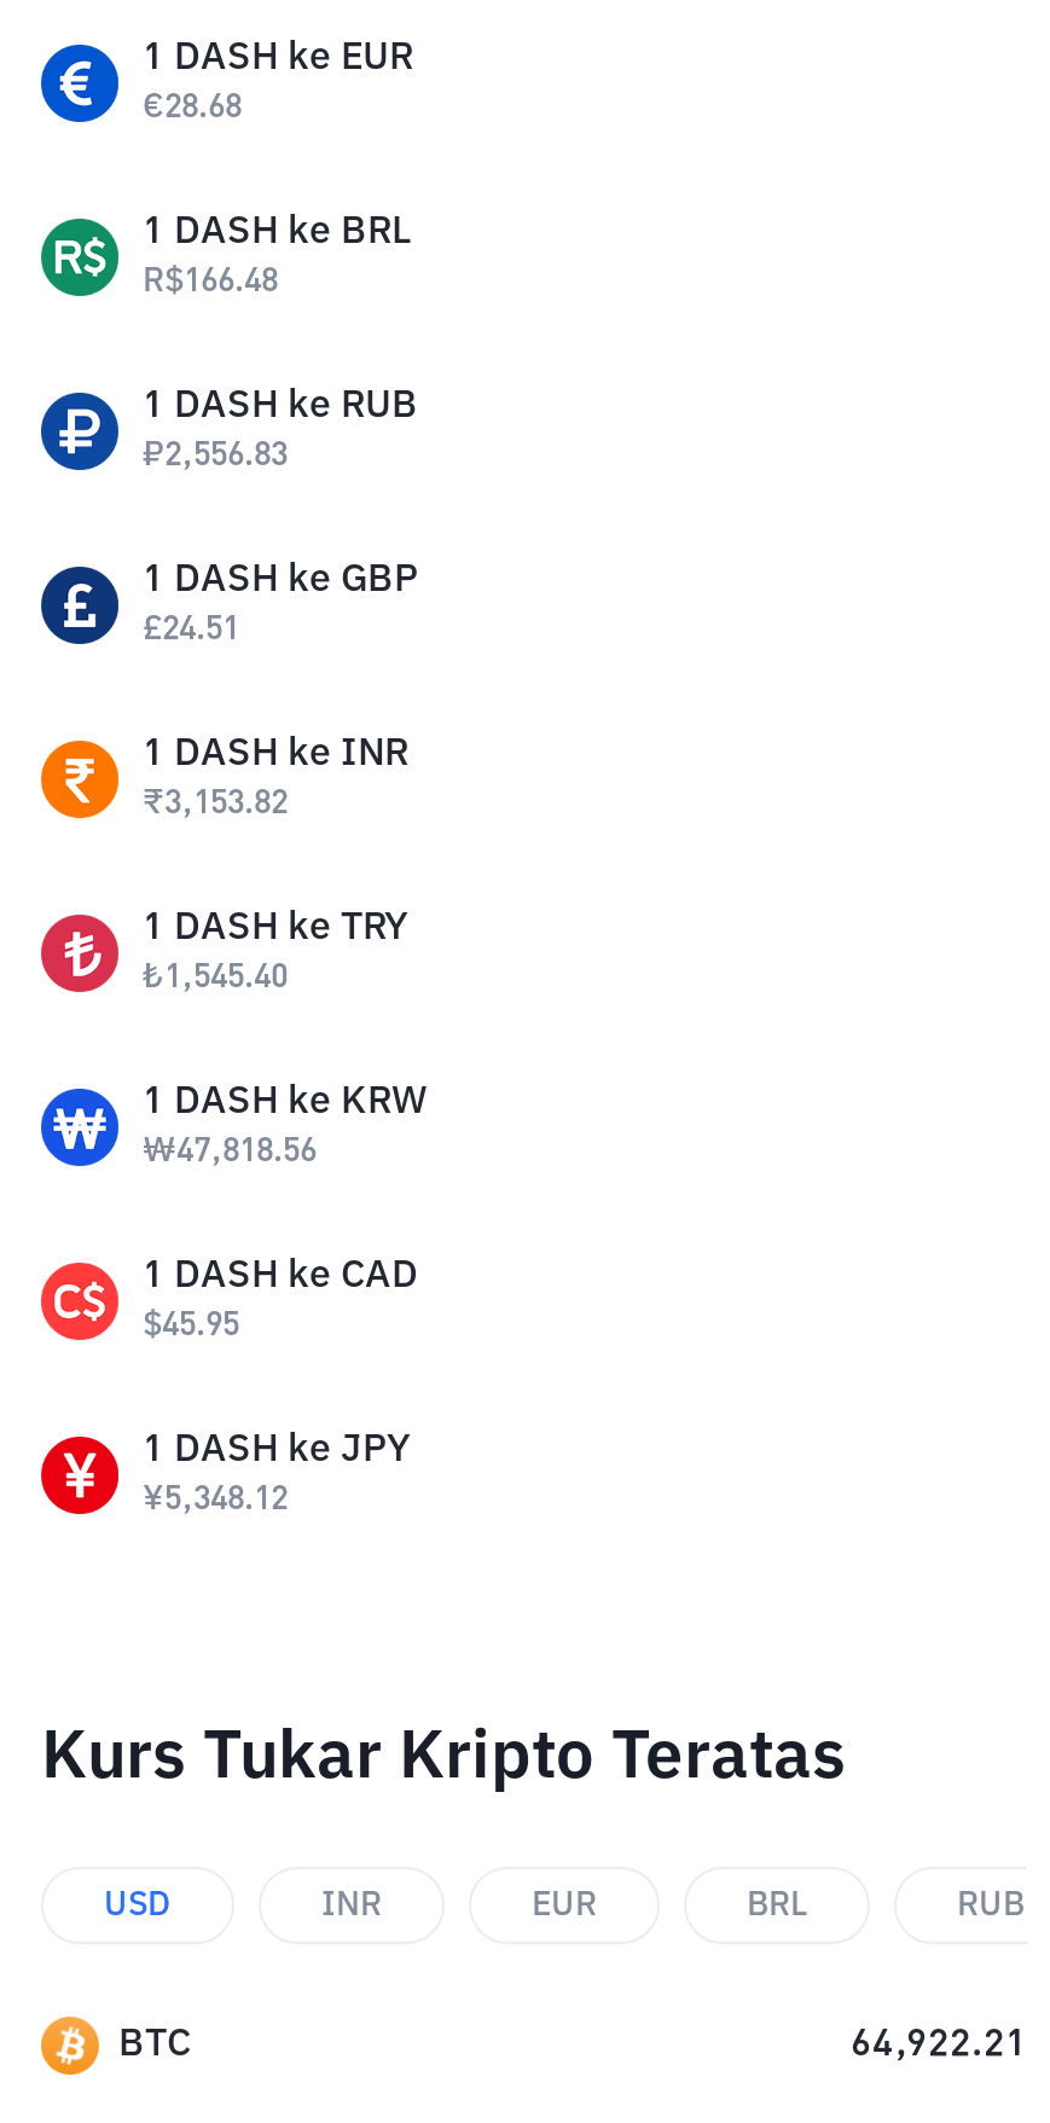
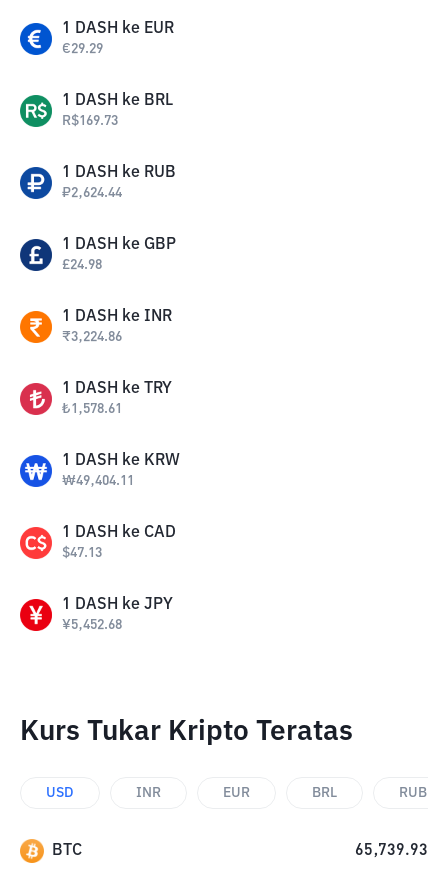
- €28.68
+ €29.29

- R$166.48
+ R$169.73

- ₽2,556.83
+ ₽2,624.44

- £24.51
+ £24.98

- ₹3,153.82
+ ₹3,224.86

- ₺ 1,545.40
+ ₺ 1,578.61

- ₩47,818.56
+ ₩49,404.11

- $45.95
+ $47.13

- ¥5,348.12
+ ¥5,452.68

- 64,922.21
+ 65,739.93
